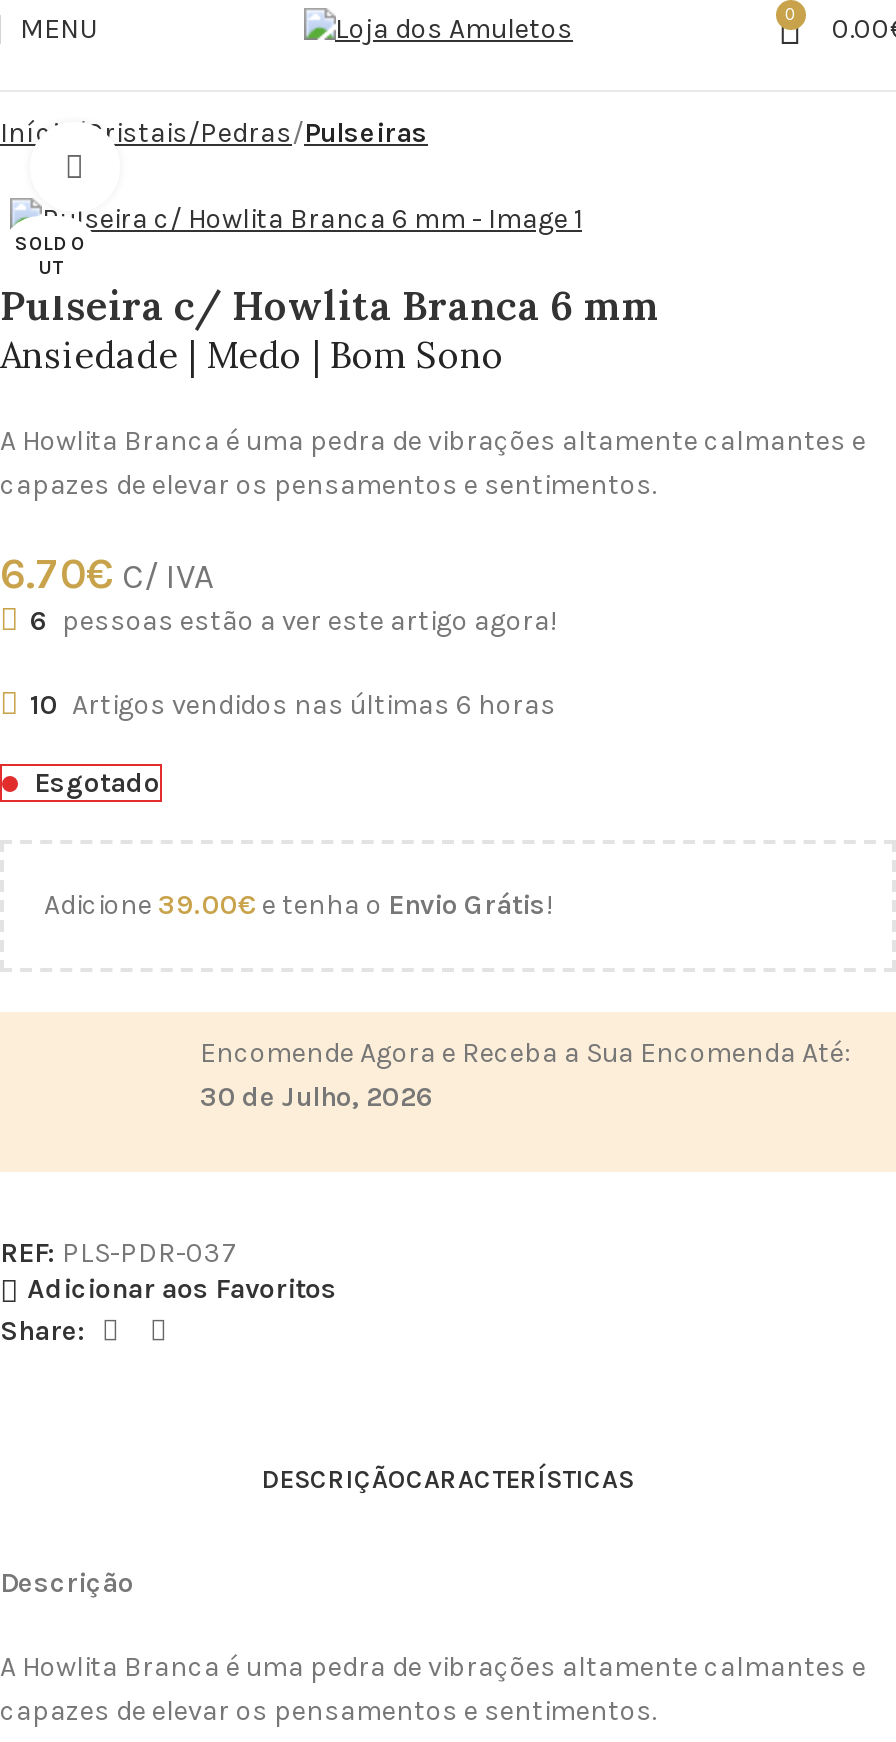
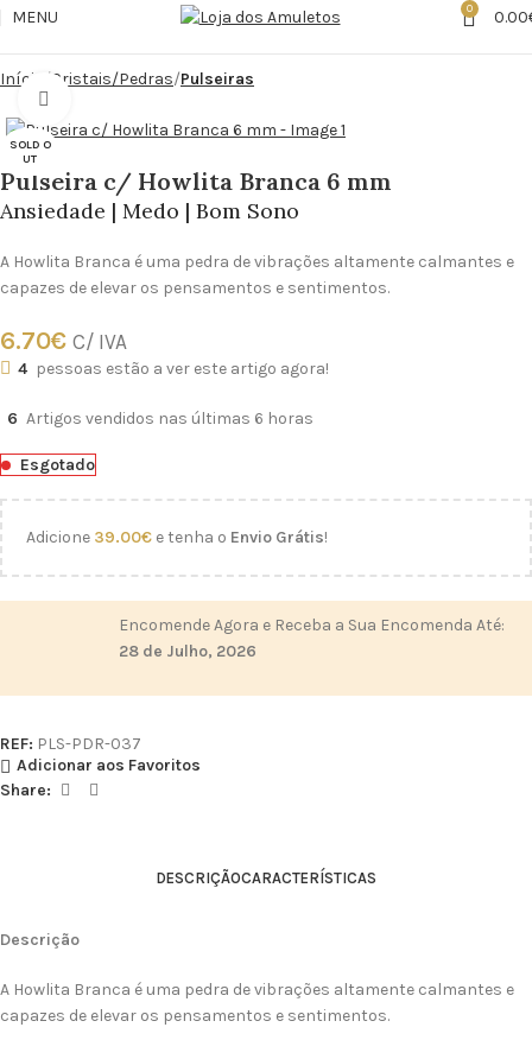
- 6 pessoas estão a ver este artigo agora!
+ 4 pessoas estão a ver este artigo agora!

- 10 Artigos vendidos nas últimas 6 horas
+ 6 Artigos vendidos nas últimas 6 horas

- 30 de Julho, 2026
+ 28 de Julho, 2026
